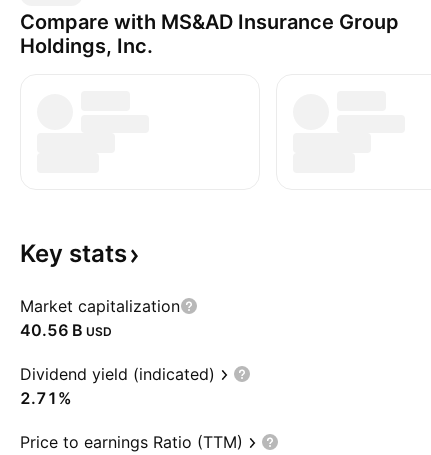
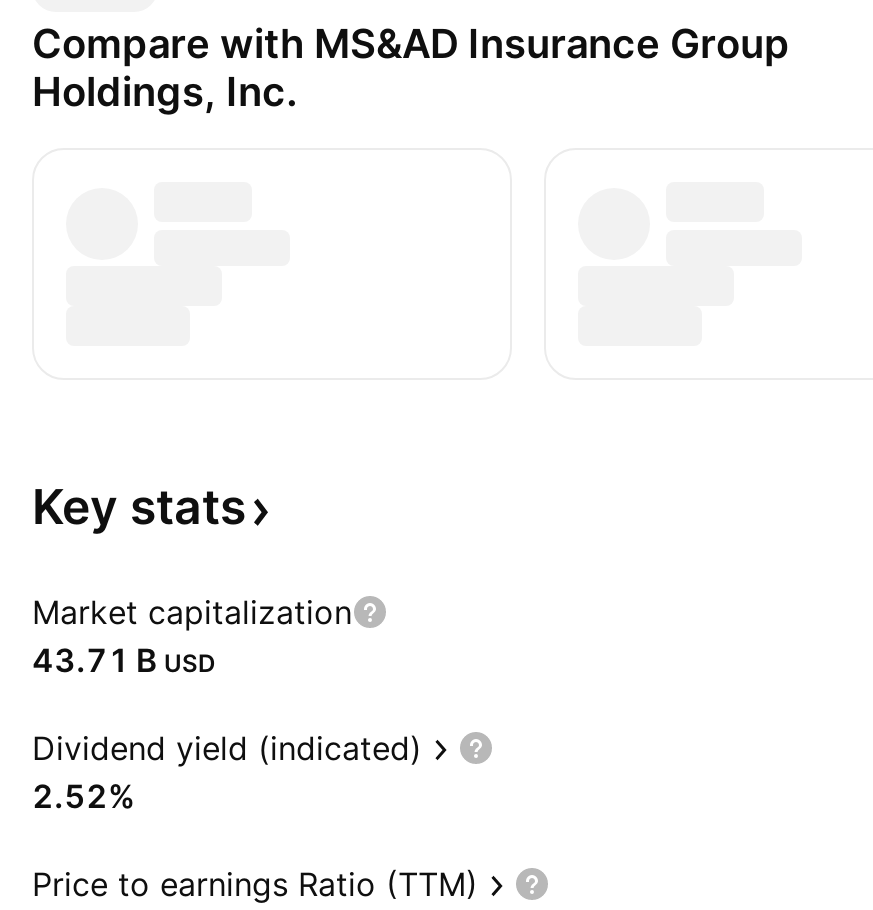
- 40.56 B USD
+ 43.71 B USD

- 2.71%
+ 2.52%
